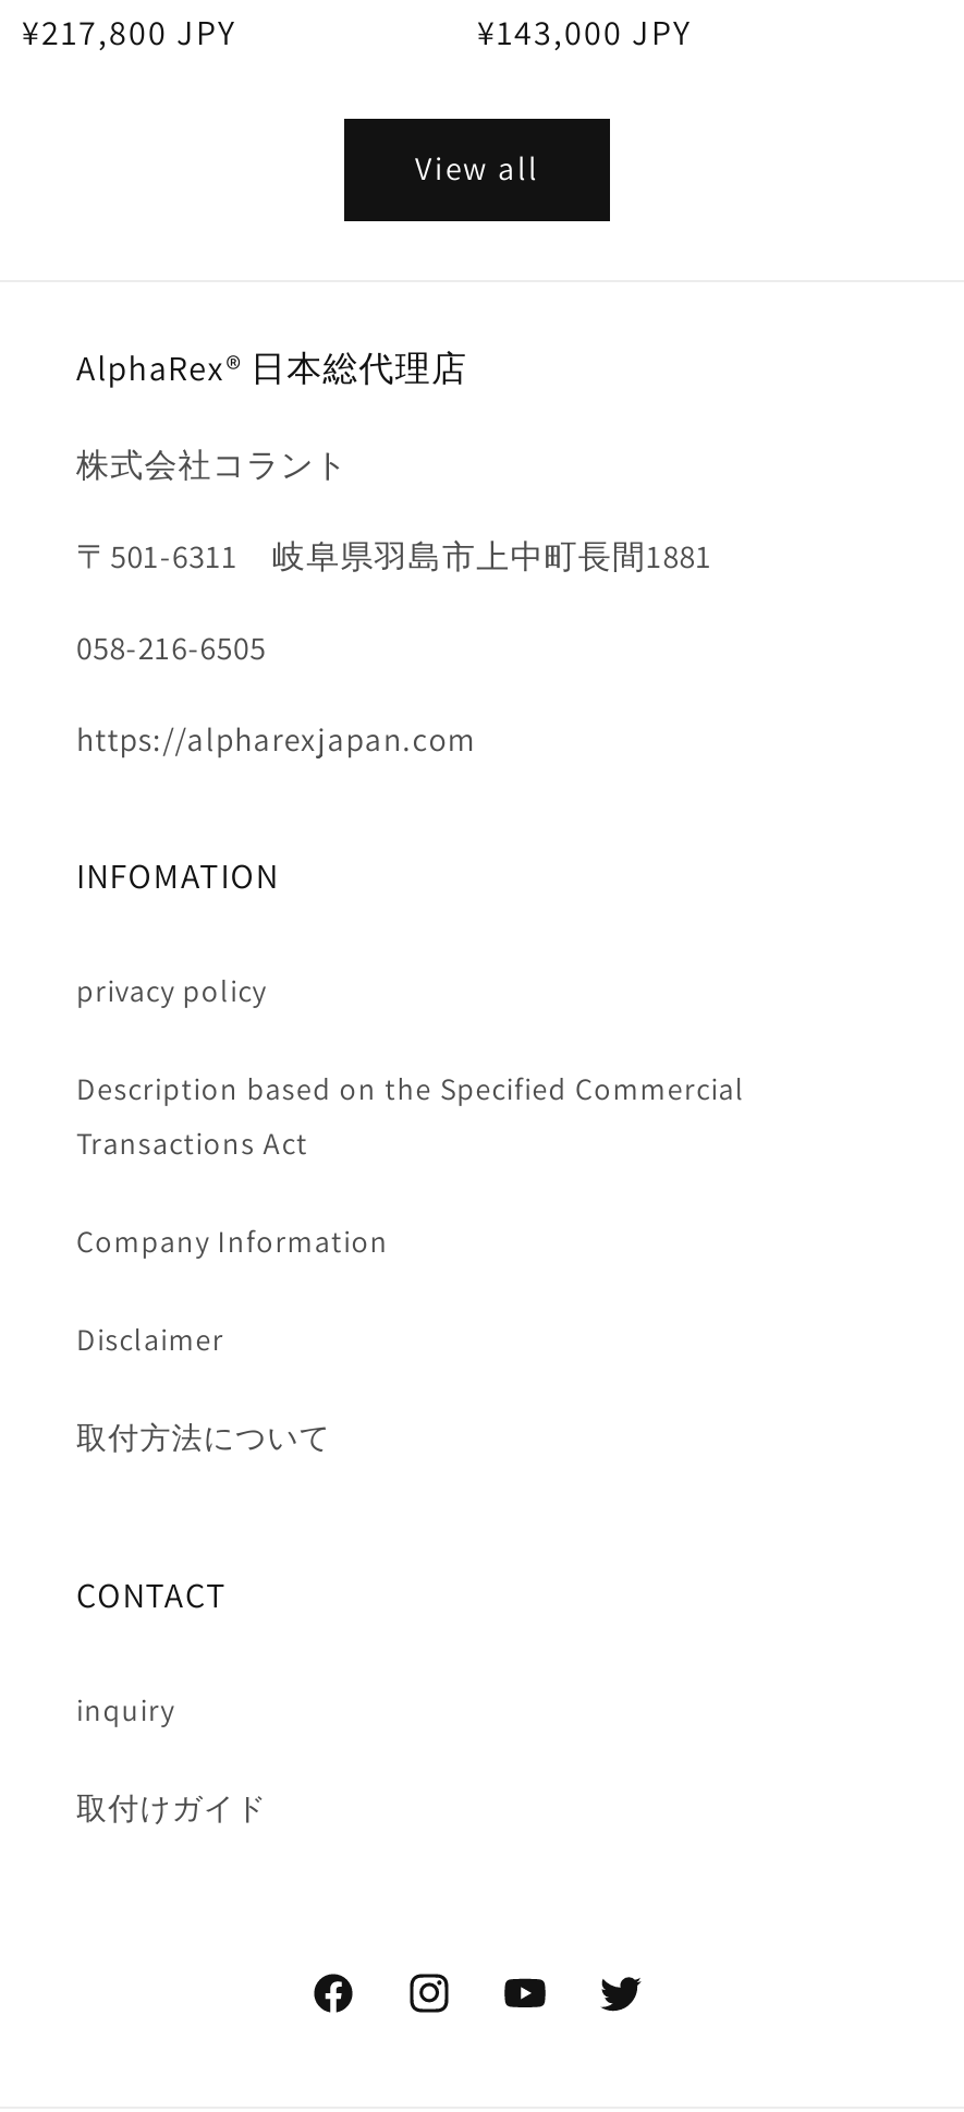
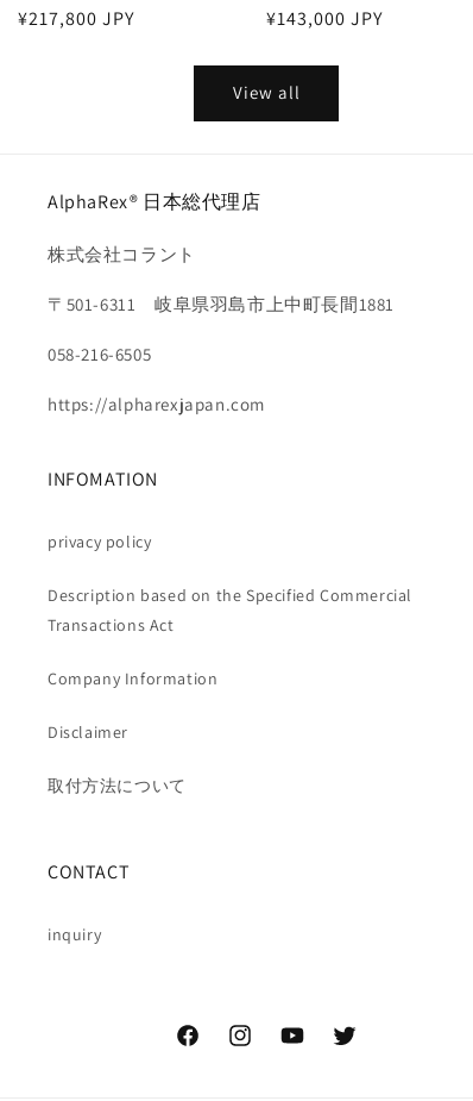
- 取付けガイド
